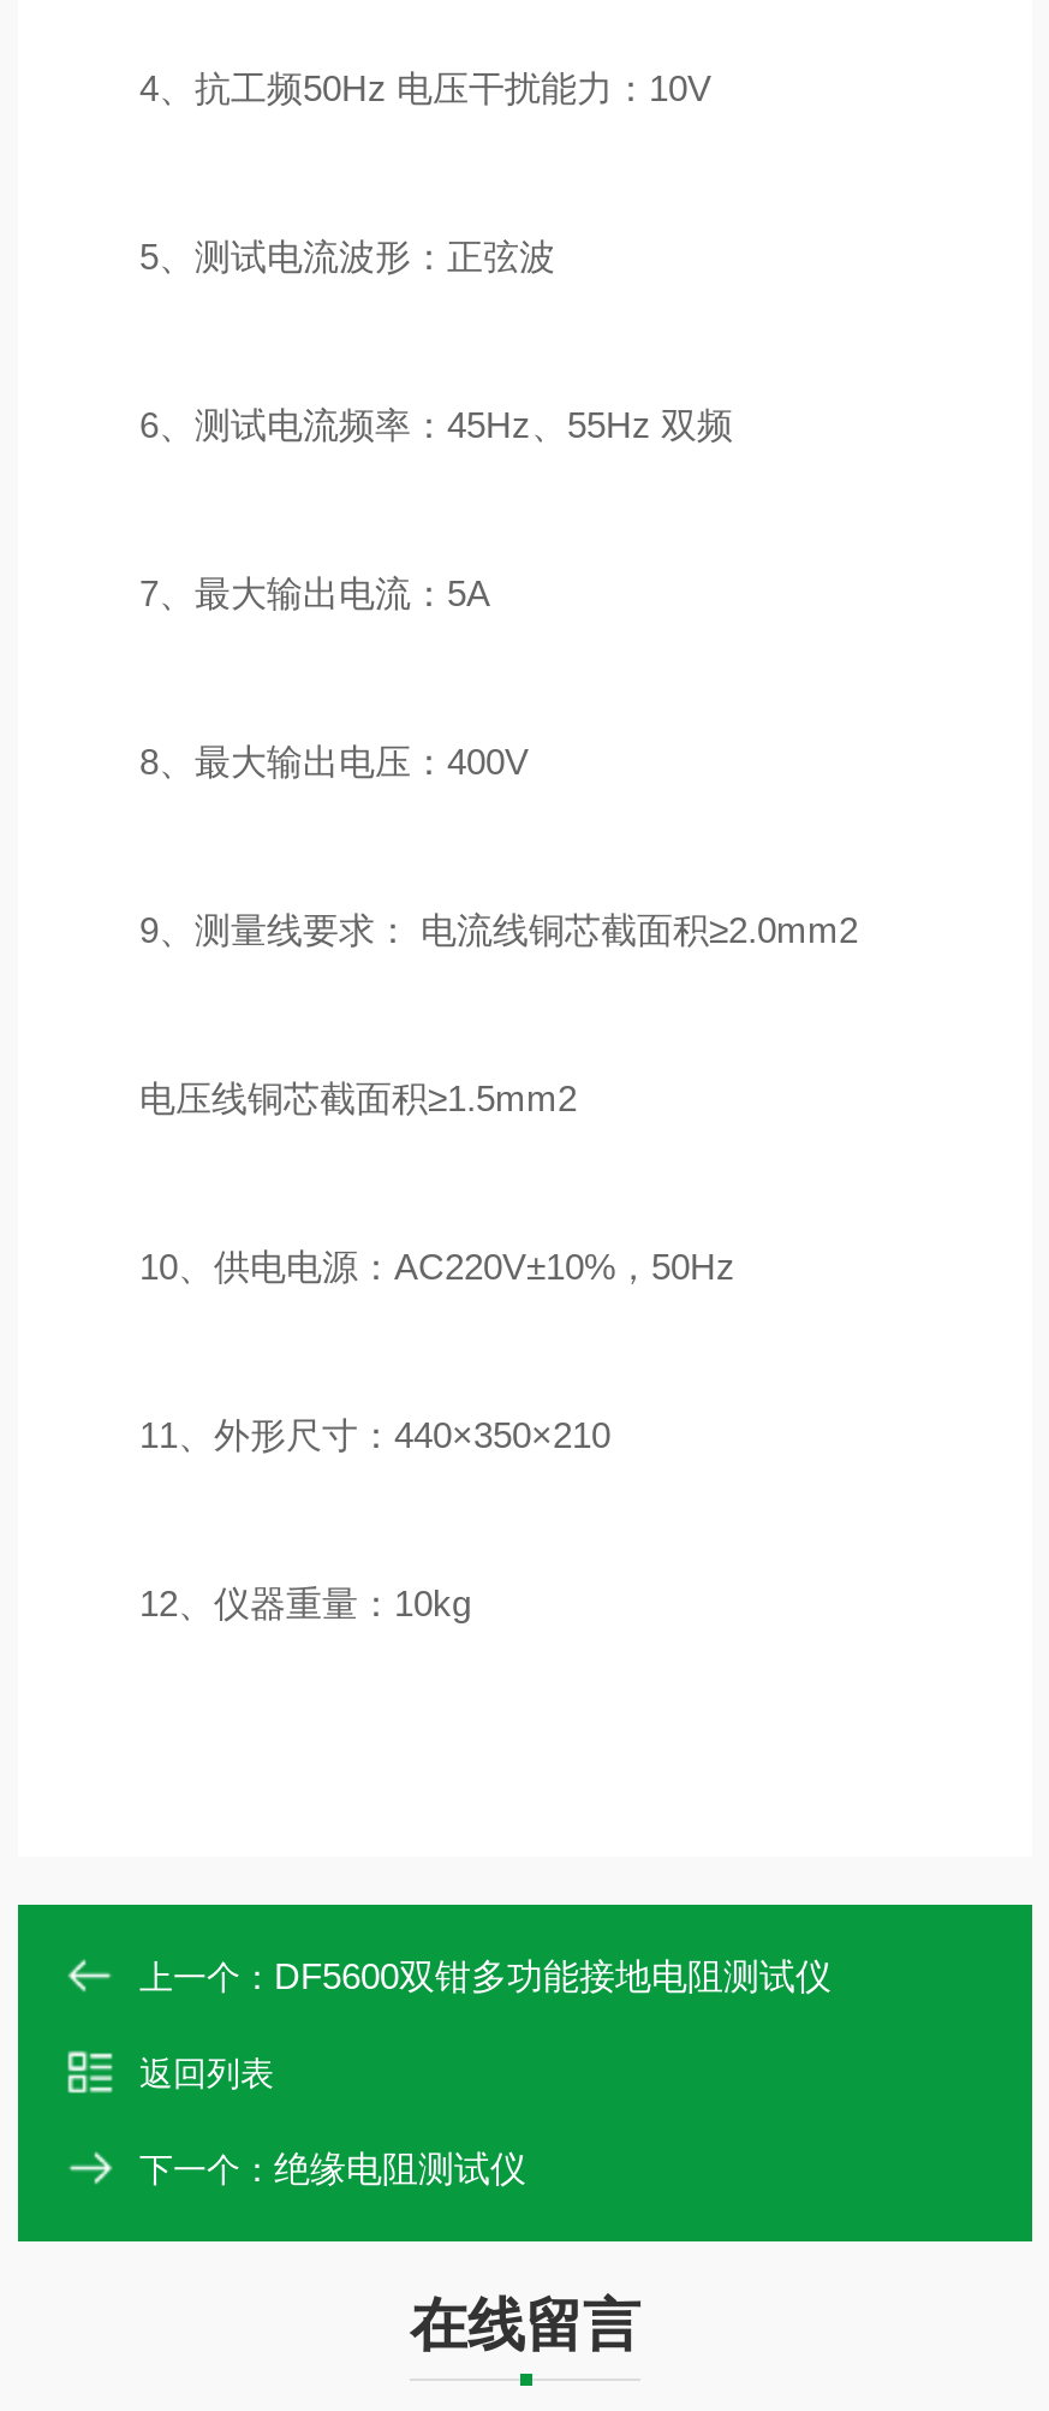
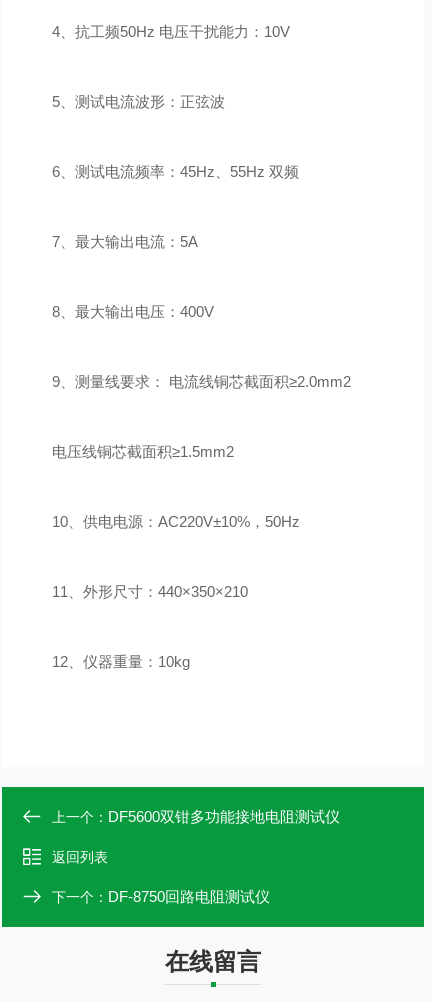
- 下一个：绝缘电阻测试仪
+ 下一个：DF-8750回路电阻测试仪
